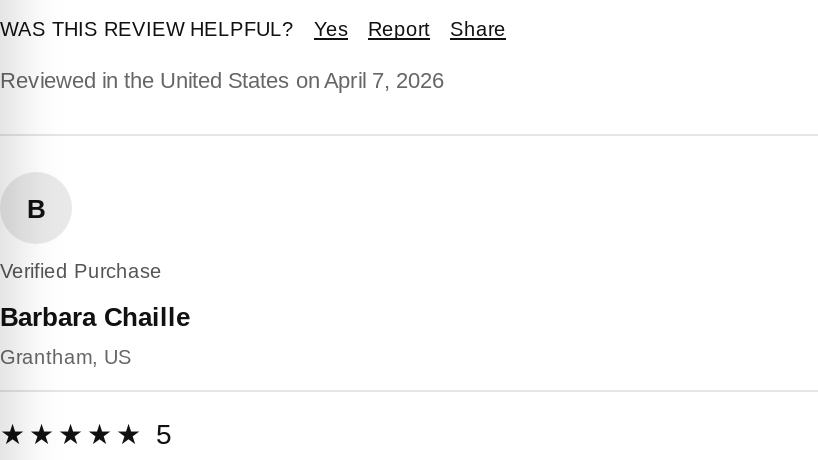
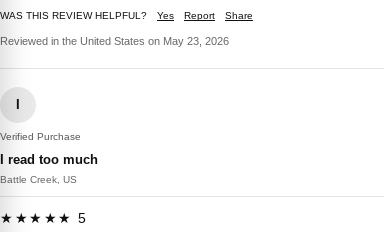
- Reviewed in the United States on April 7, 2026
+ Reviewed in the United States on May 23, 2026

- B
+ I

- Barbara Chaille
+ I read too much

- Grantham, US
+ Battle Creek, US
